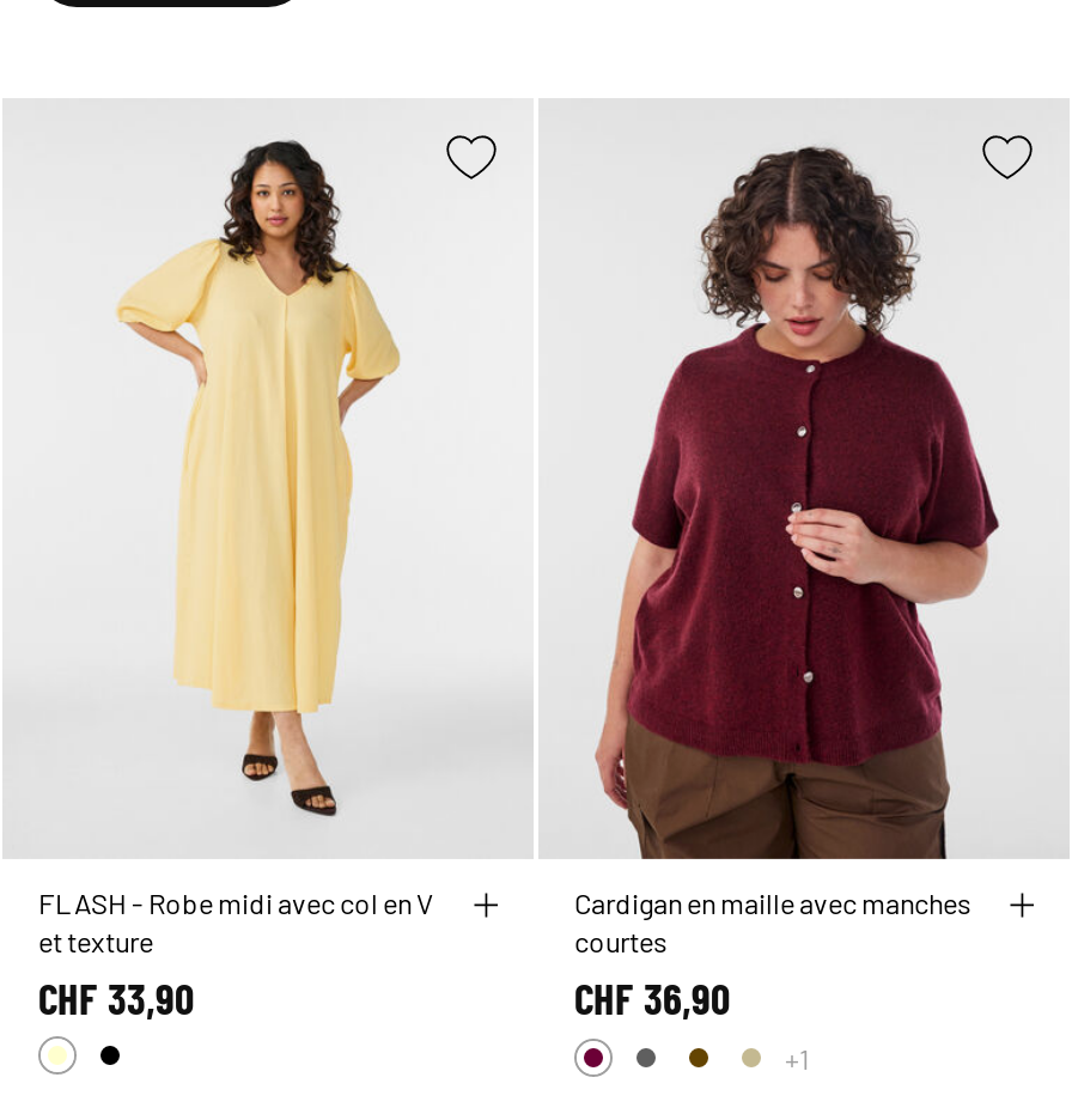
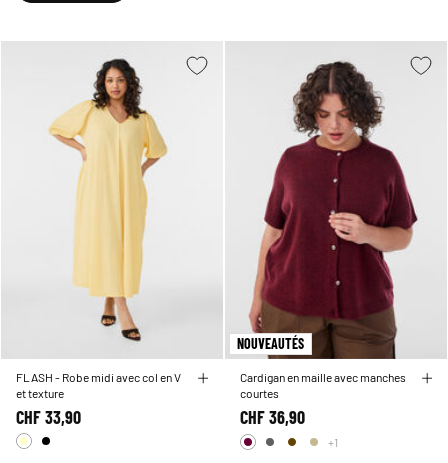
+ NOUVEAUTÉS
